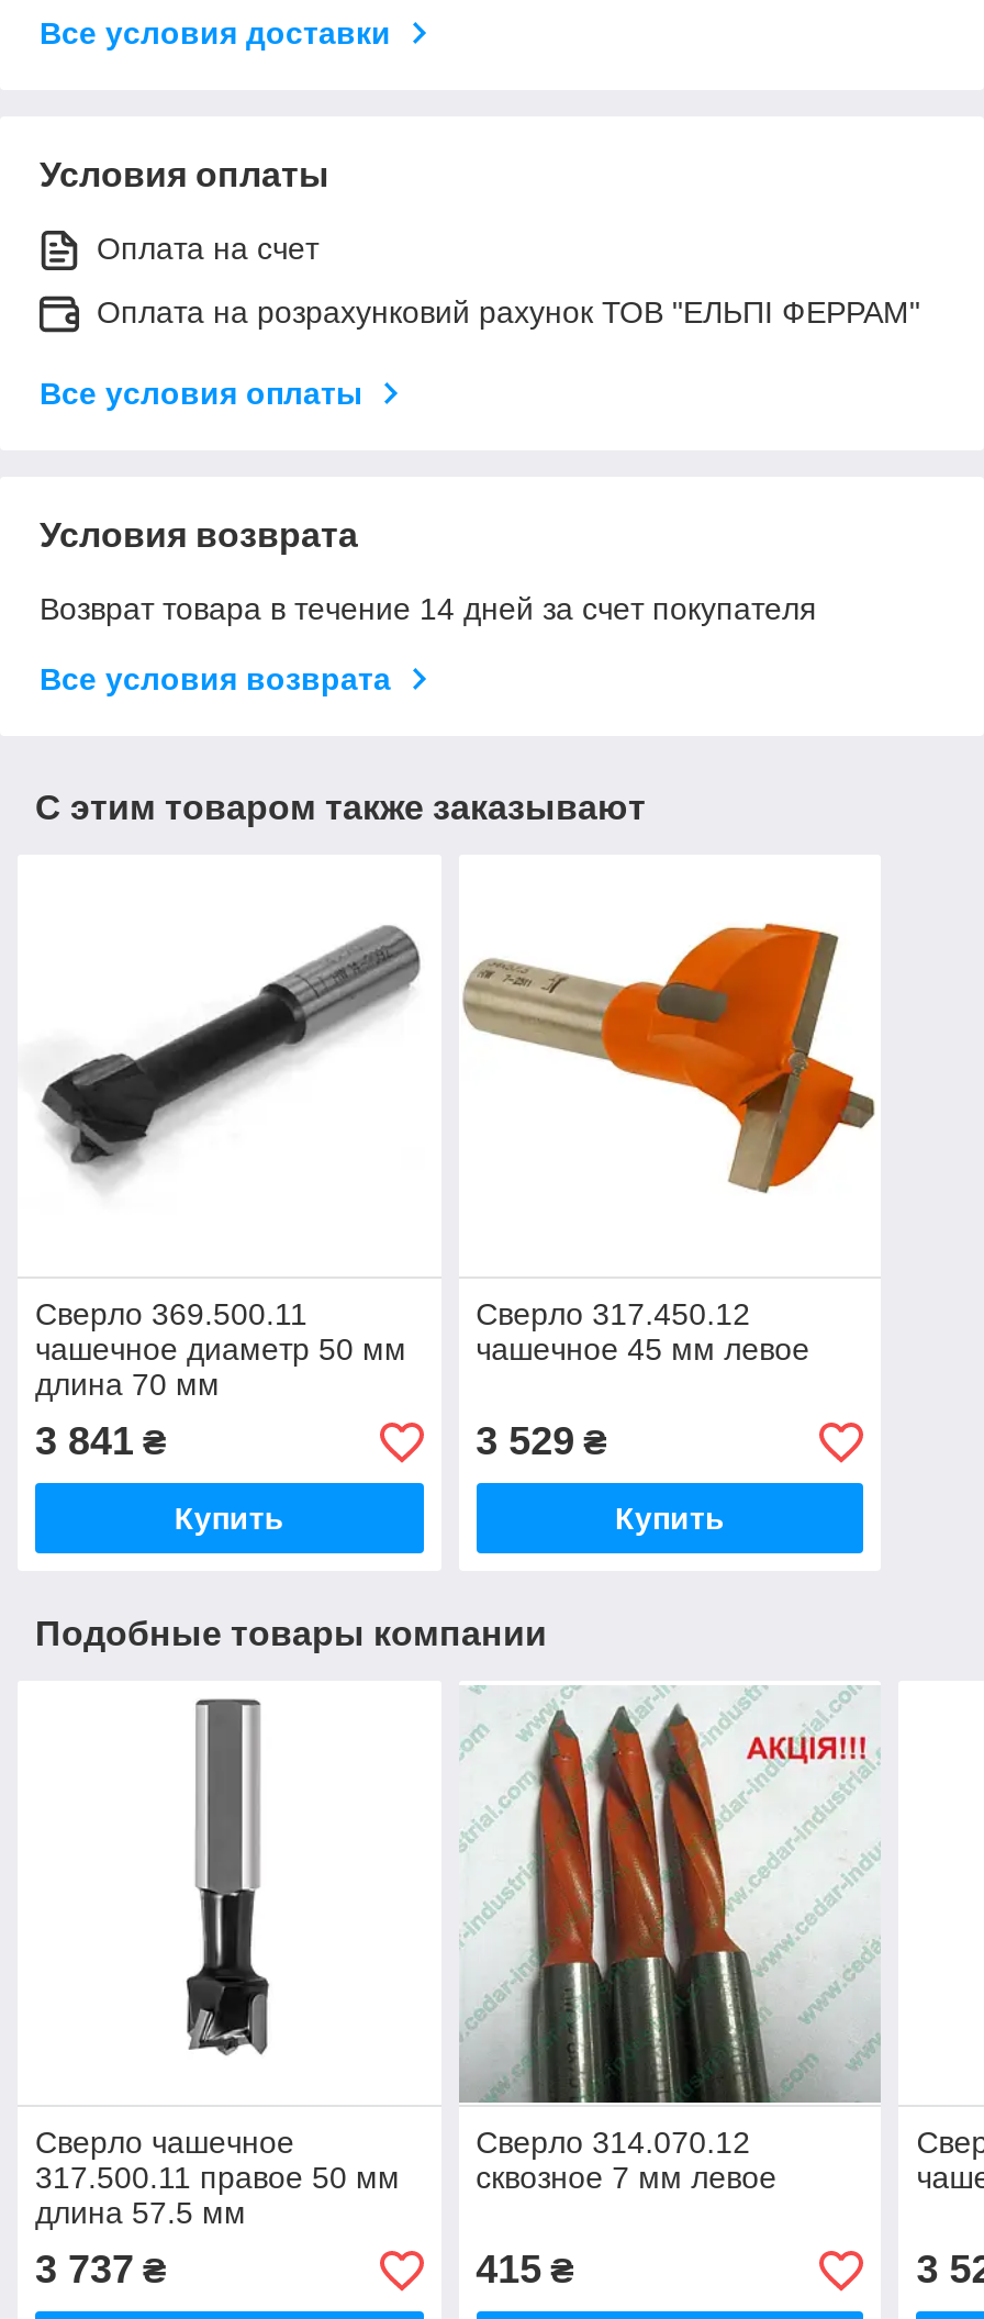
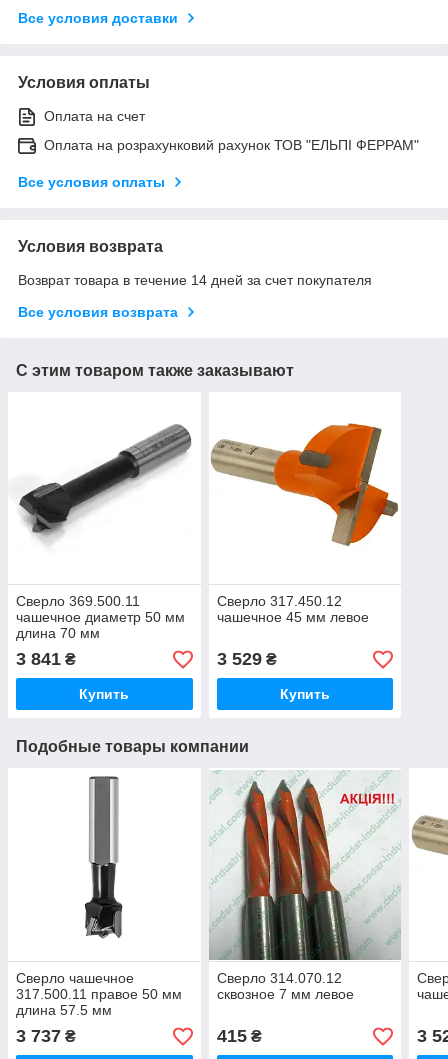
+ [image]
